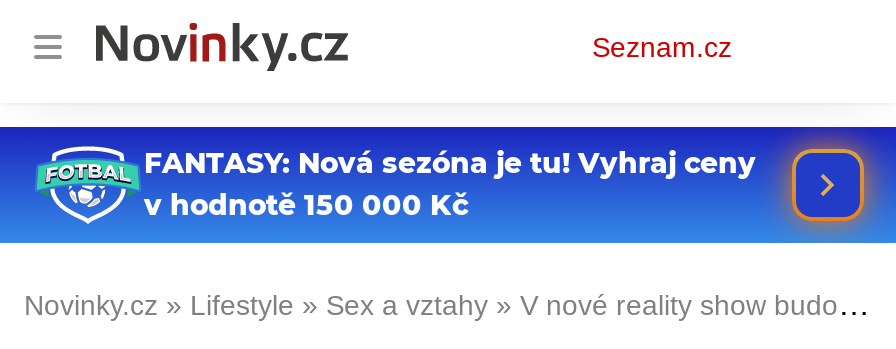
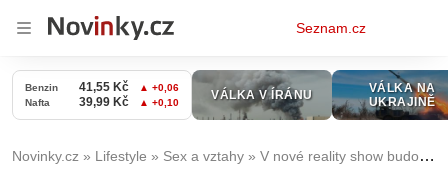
- [image]
+ [image]
